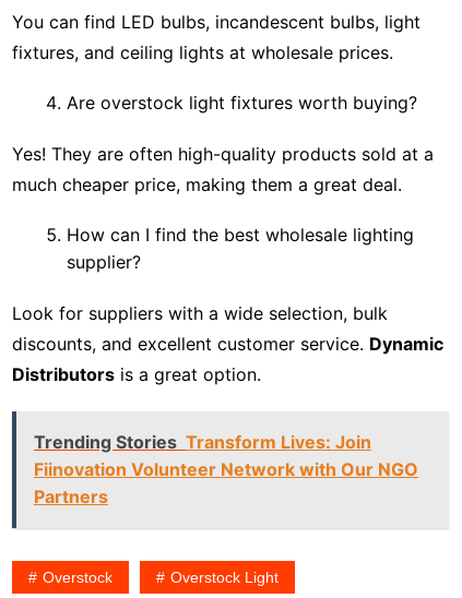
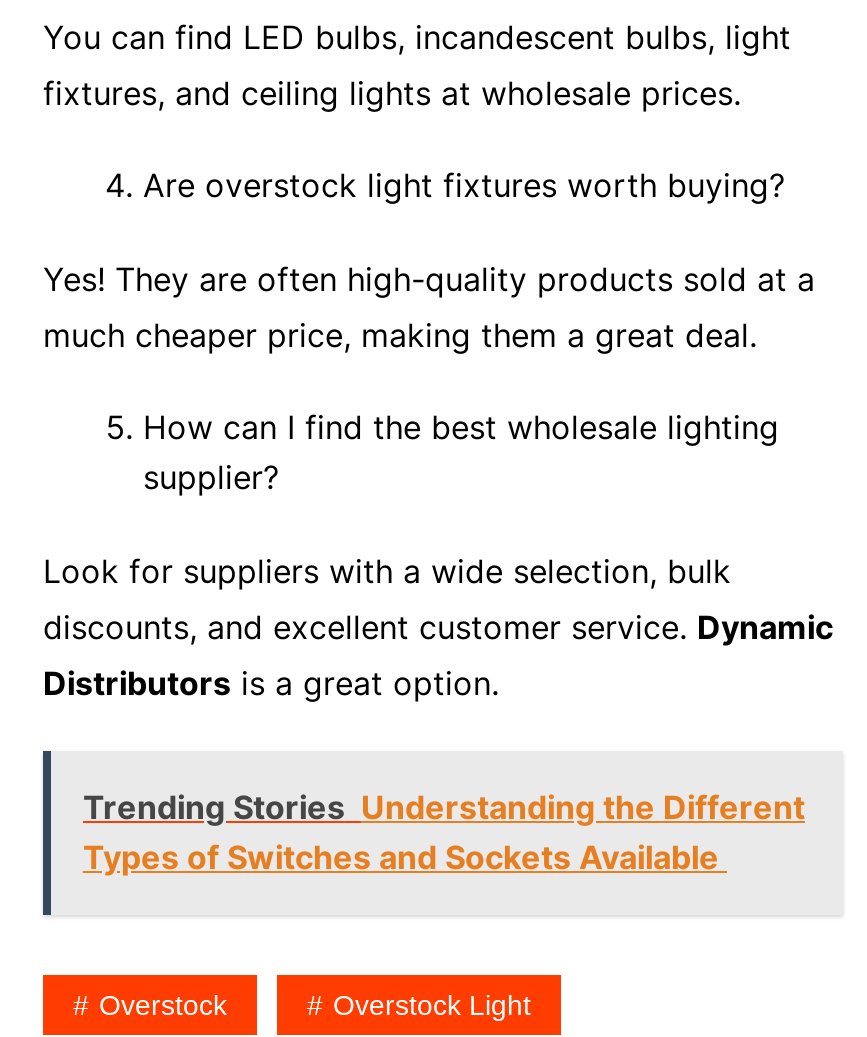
- Trending Stories Transform Lives: Join
- Fiinovation Volunteer Network with Our NGO
- Partners
+ Trending Stories Understanding the Different
+ Types of Switches and Sockets Available
